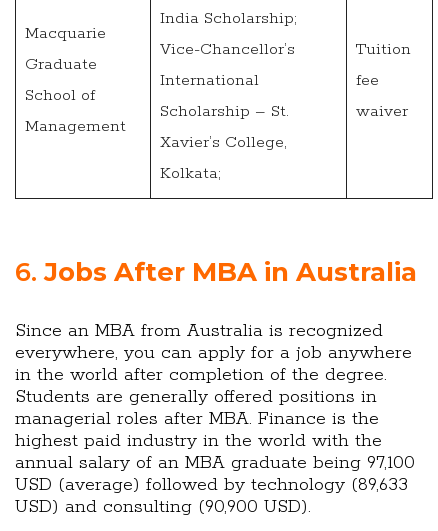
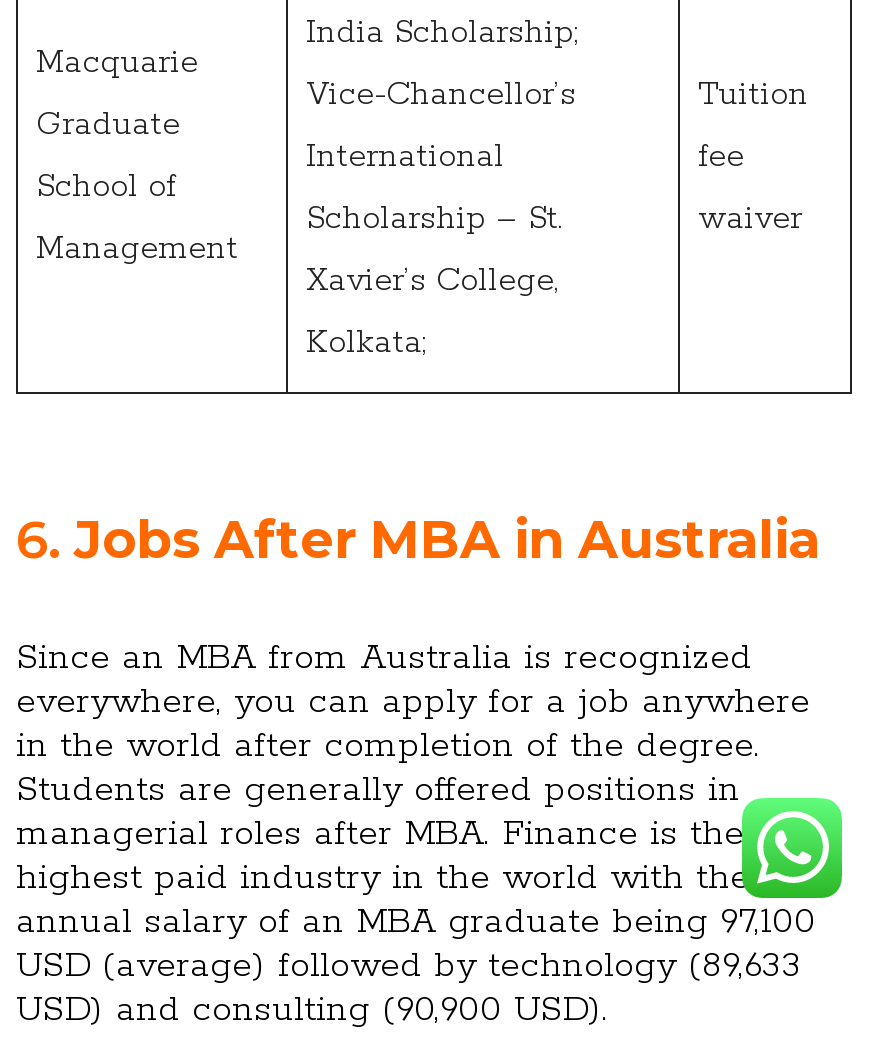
+ [image]
